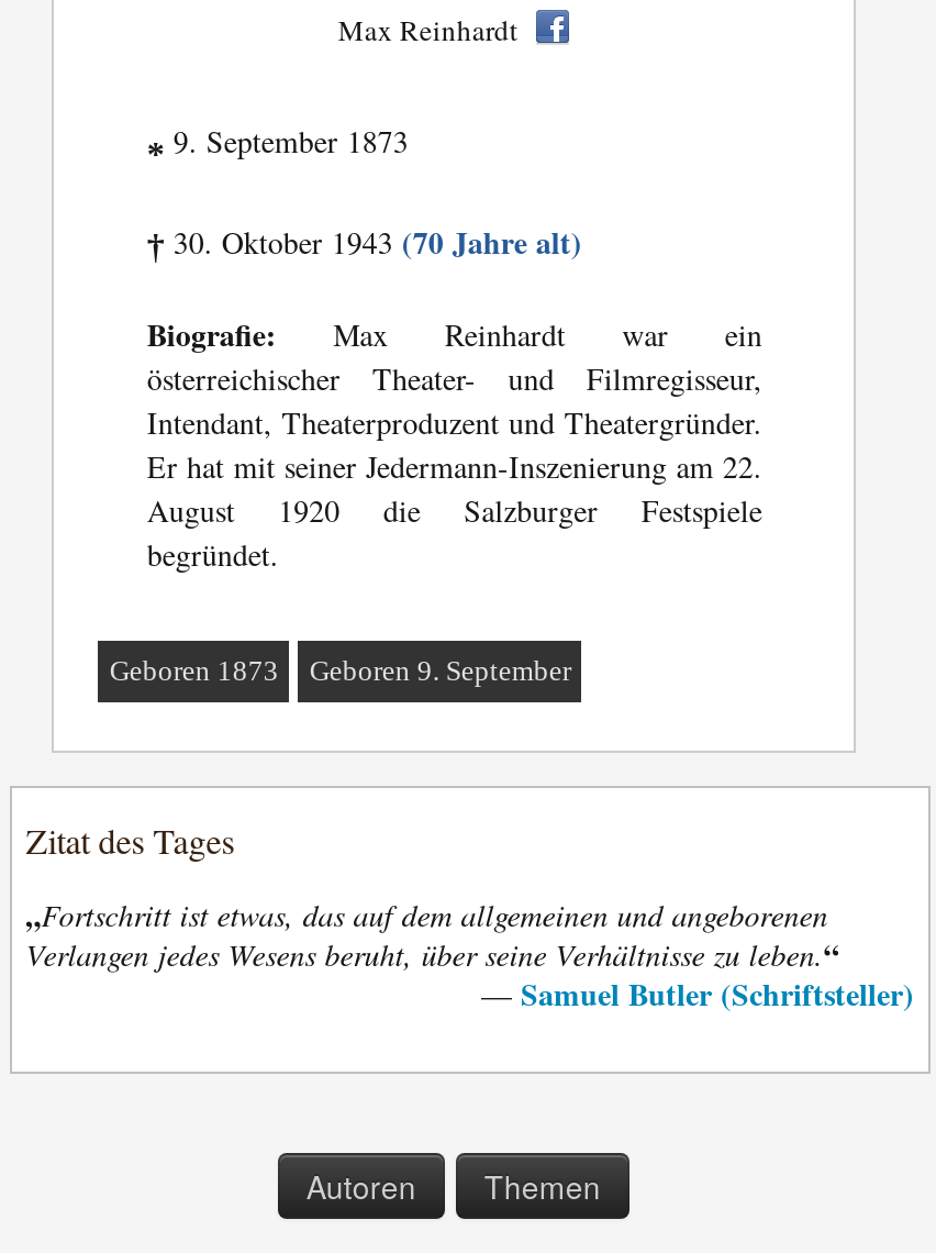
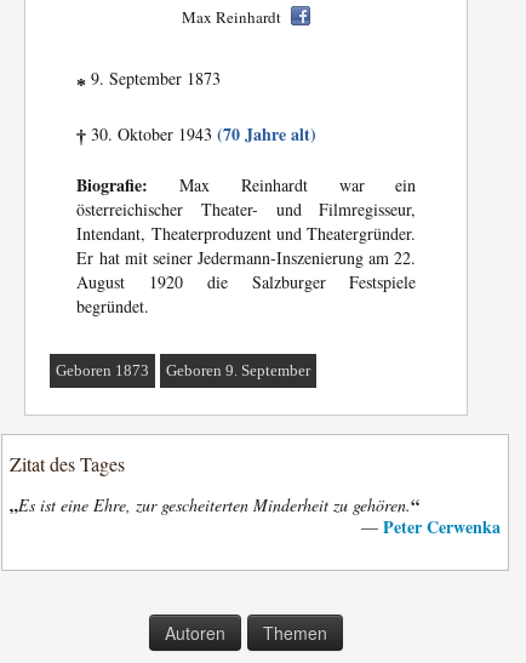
- „Fortschritt ist etwas, das auf dem allgemeinen und angeborenen
- Verlangen jedes Wesens beruht, über seine Verhältnisse zu leben.“
- — Samuel Butler (Schriftsteller)
+ „Es ist eine Ehre, zur gescheiterten Minderheit zu gehören.“
+ — Peter Cerwenka
